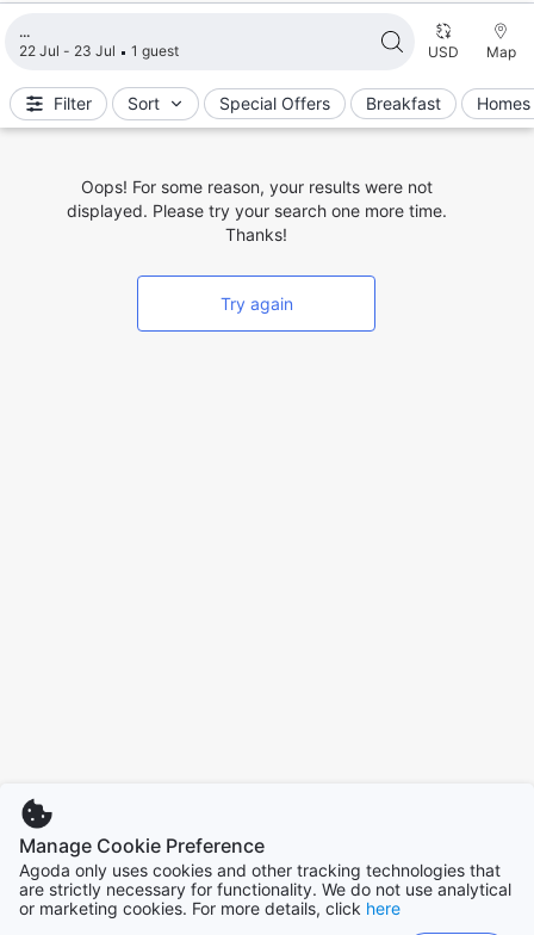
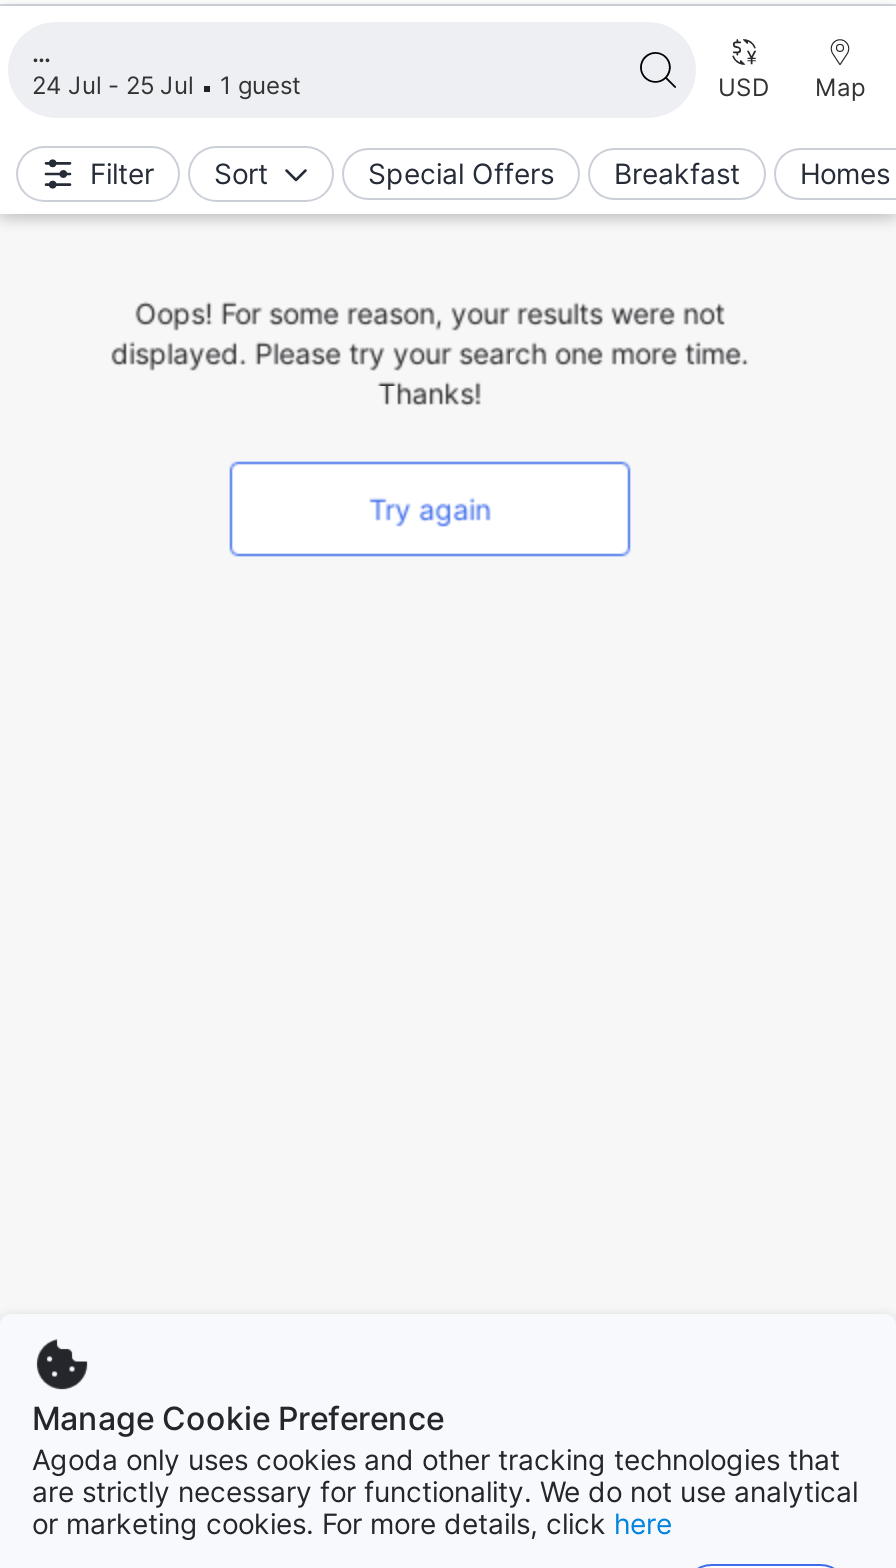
- 22 Jul - 23 Jul 1 guest
+ 24 Jul - 25 Jul 1 guest
